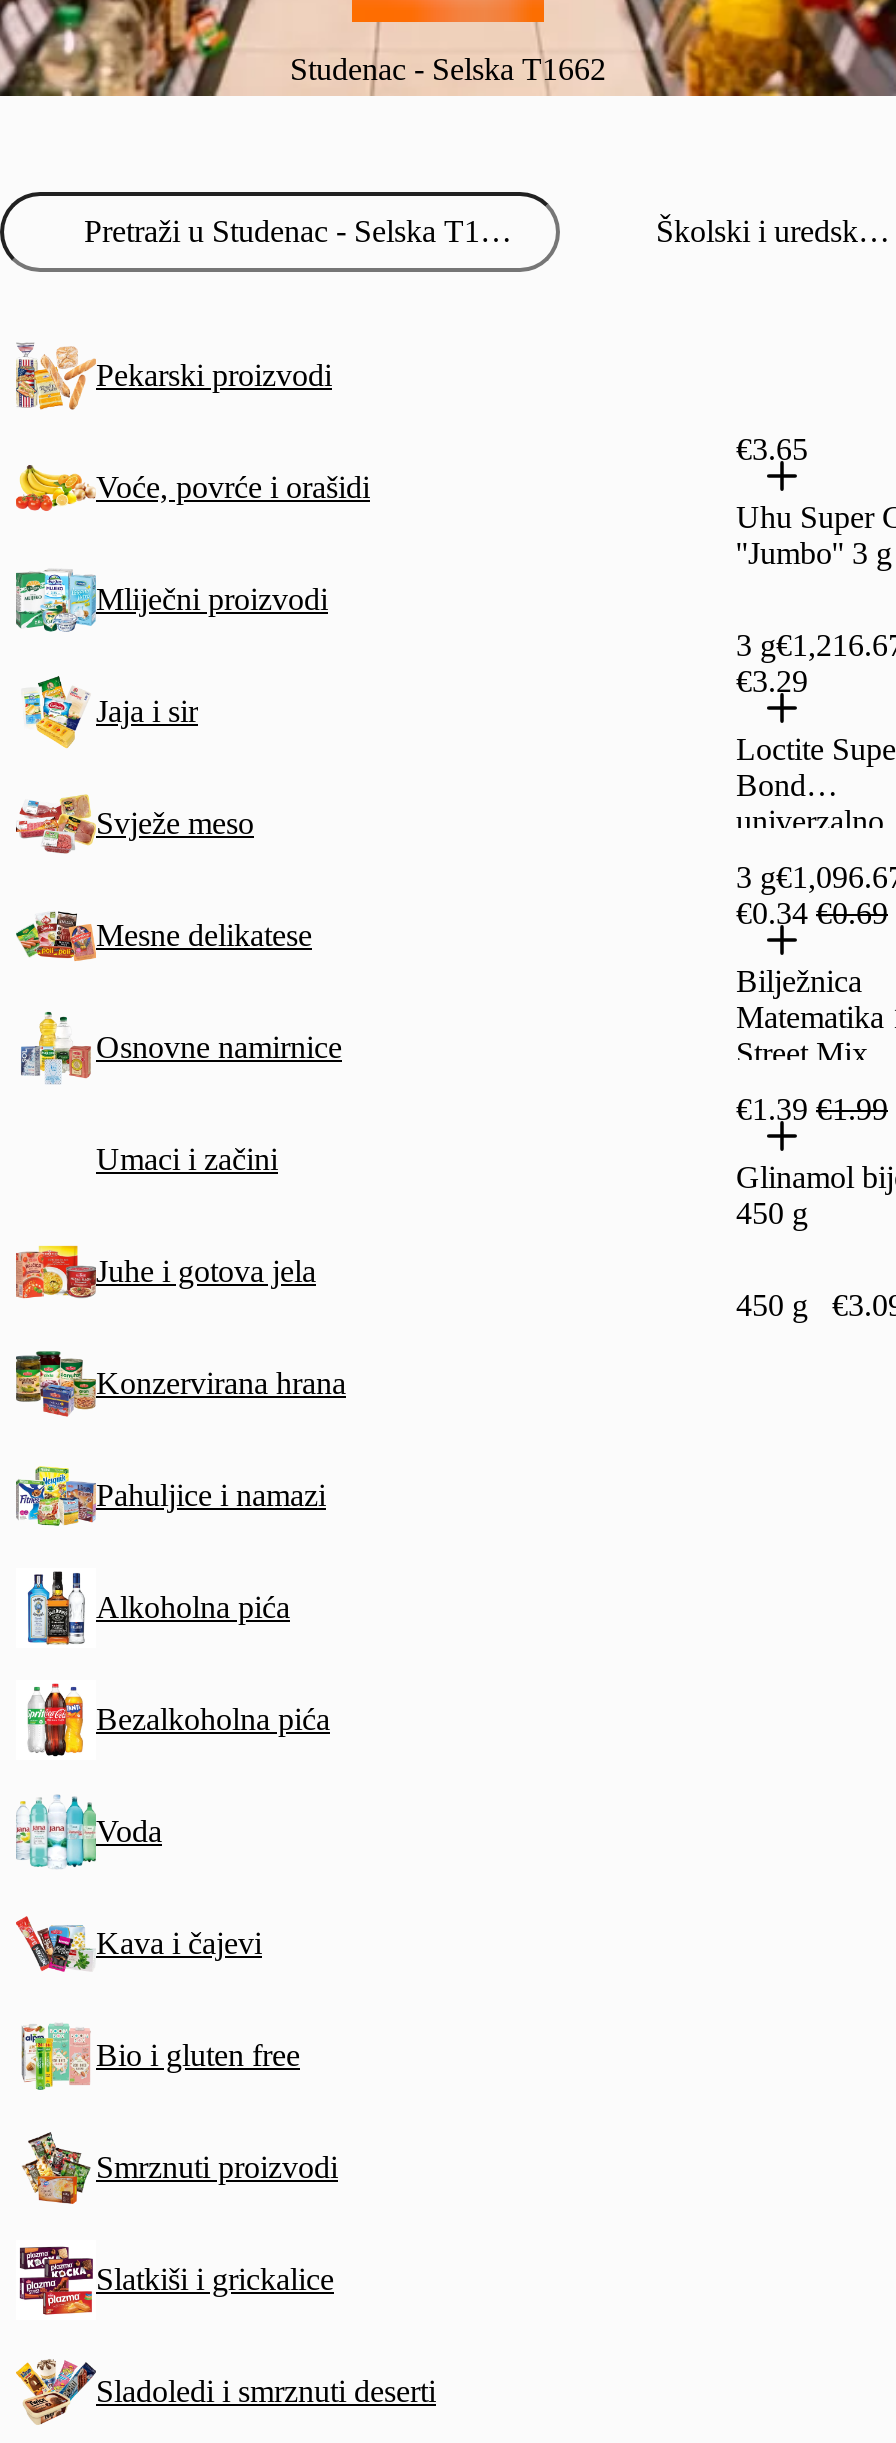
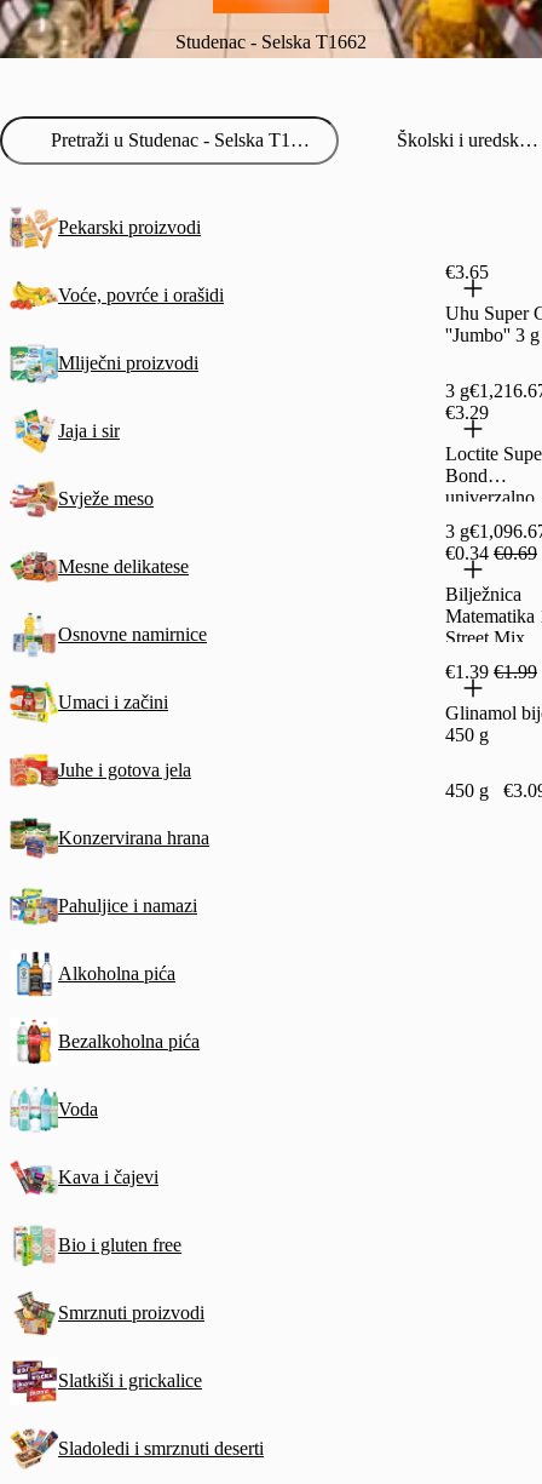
+ [image]
